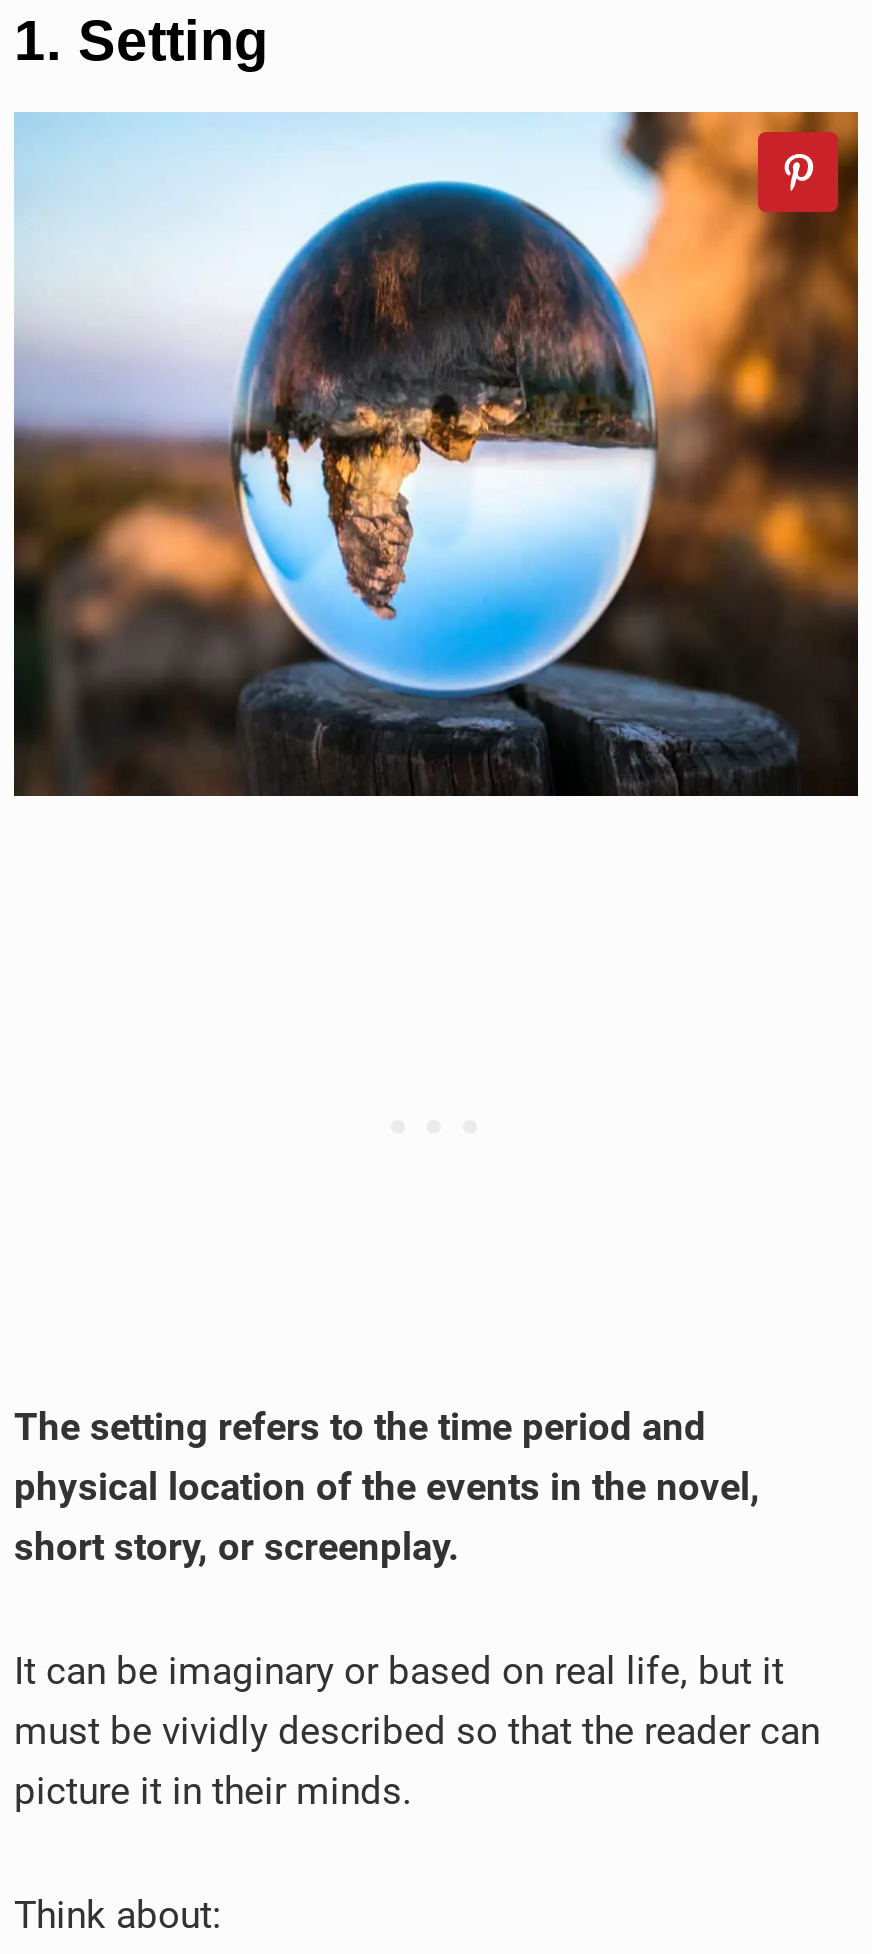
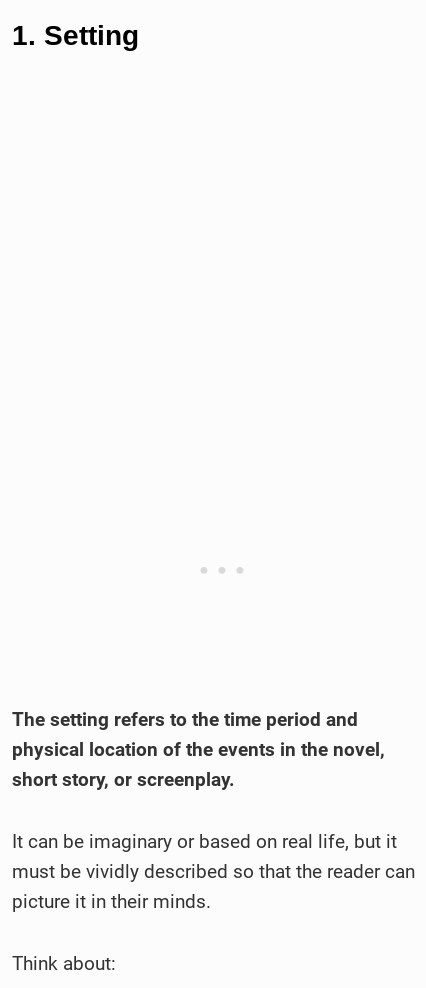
- [image]
